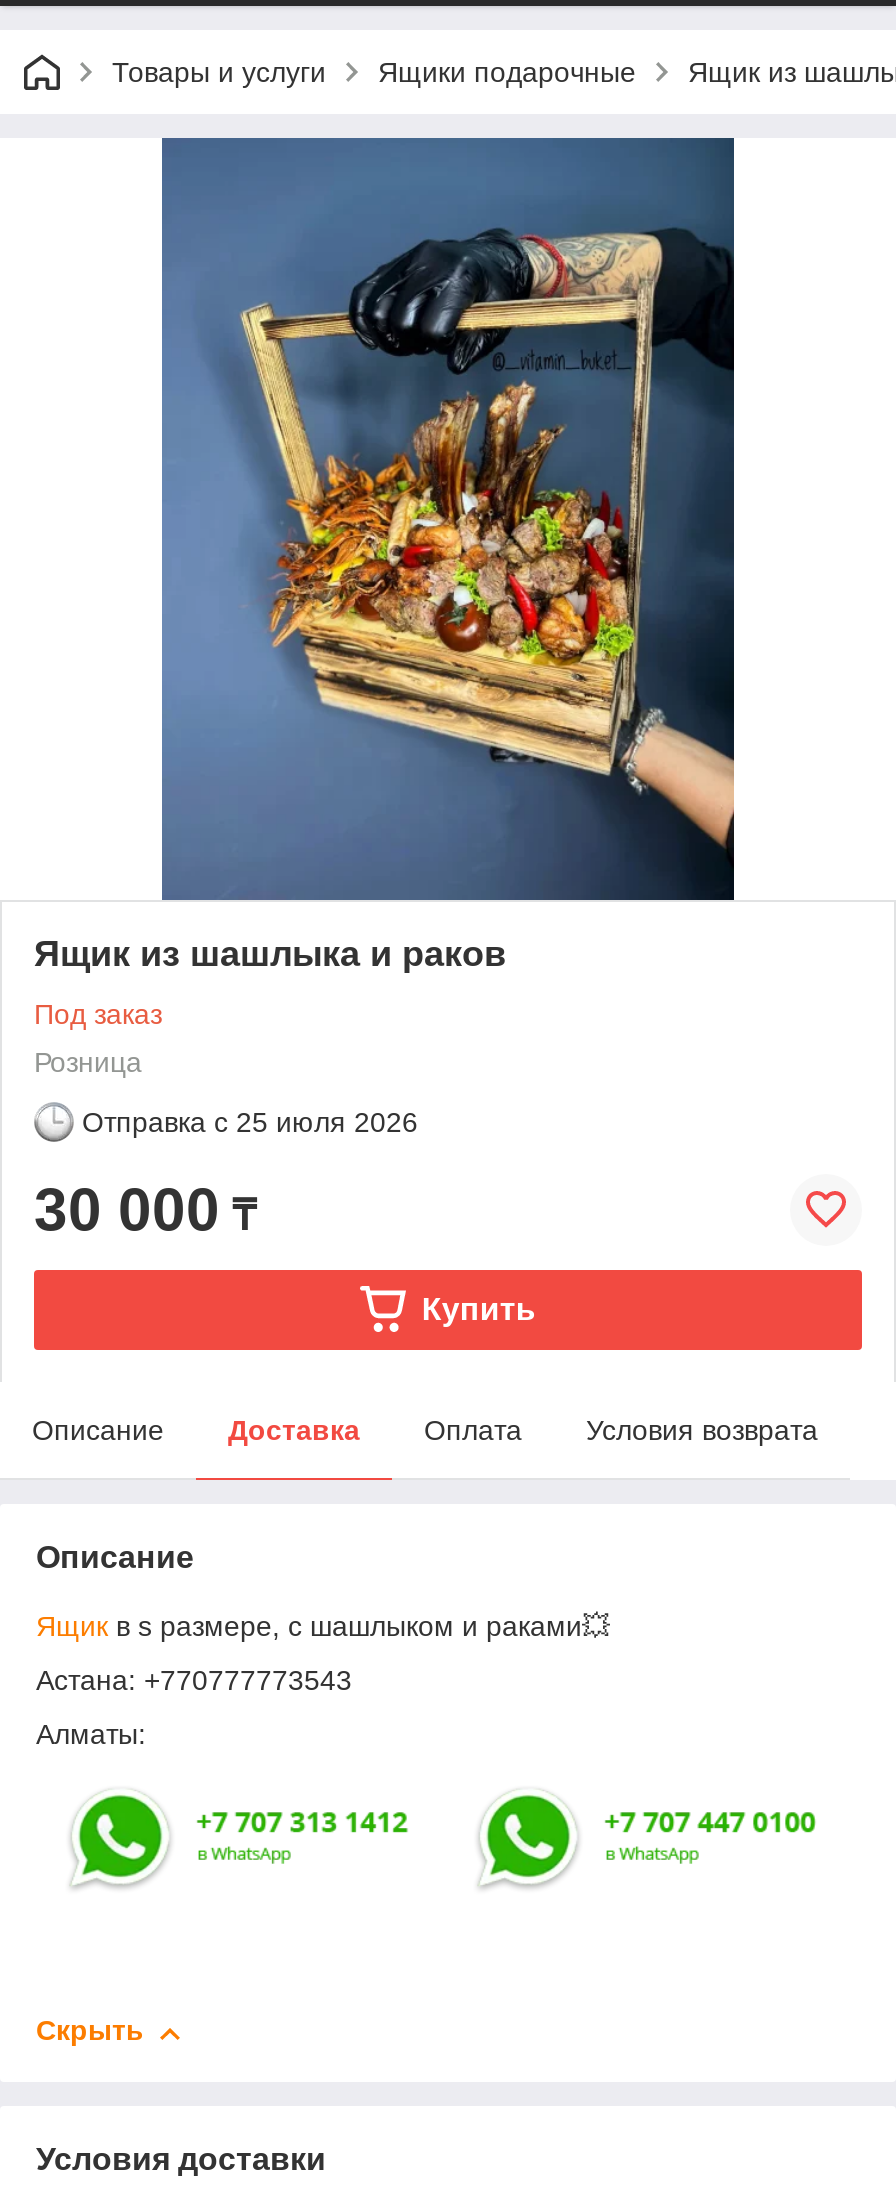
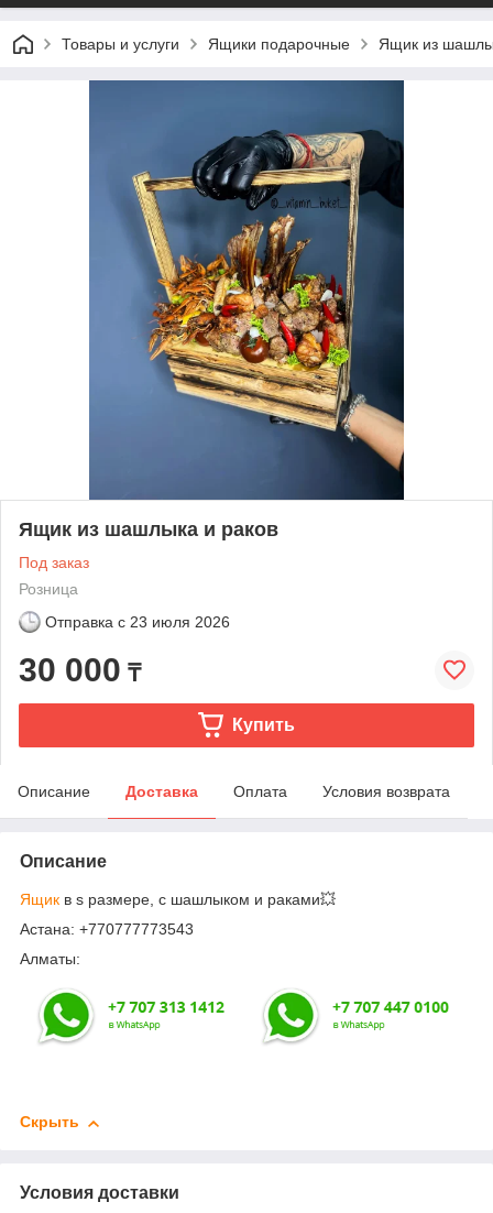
- Отправка с 25 июля 2026
+ Отправка с 23 июля 2026
